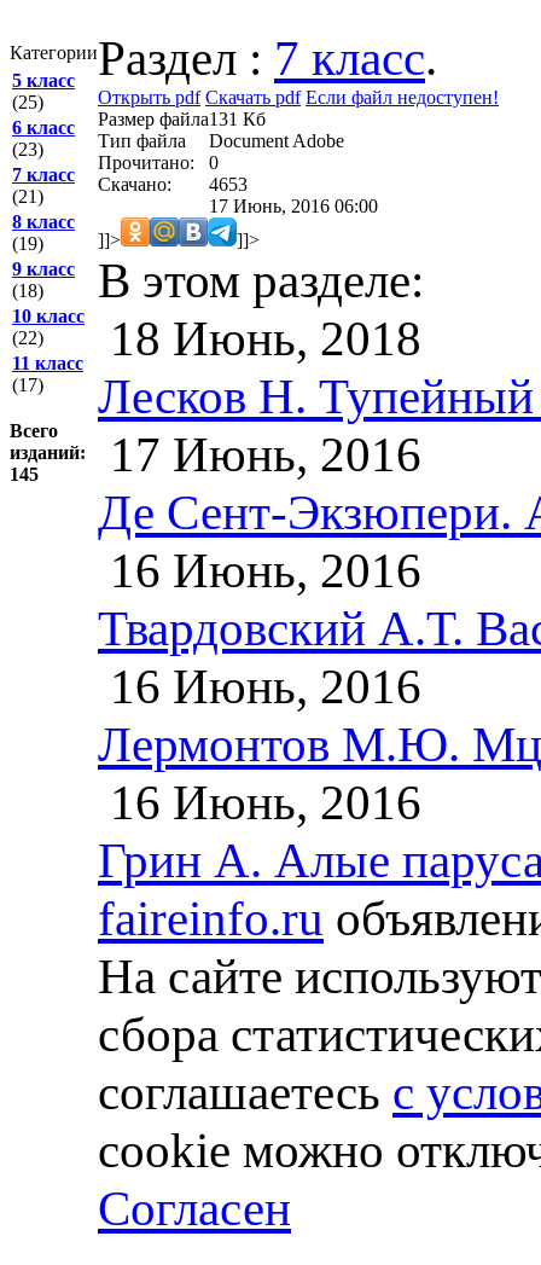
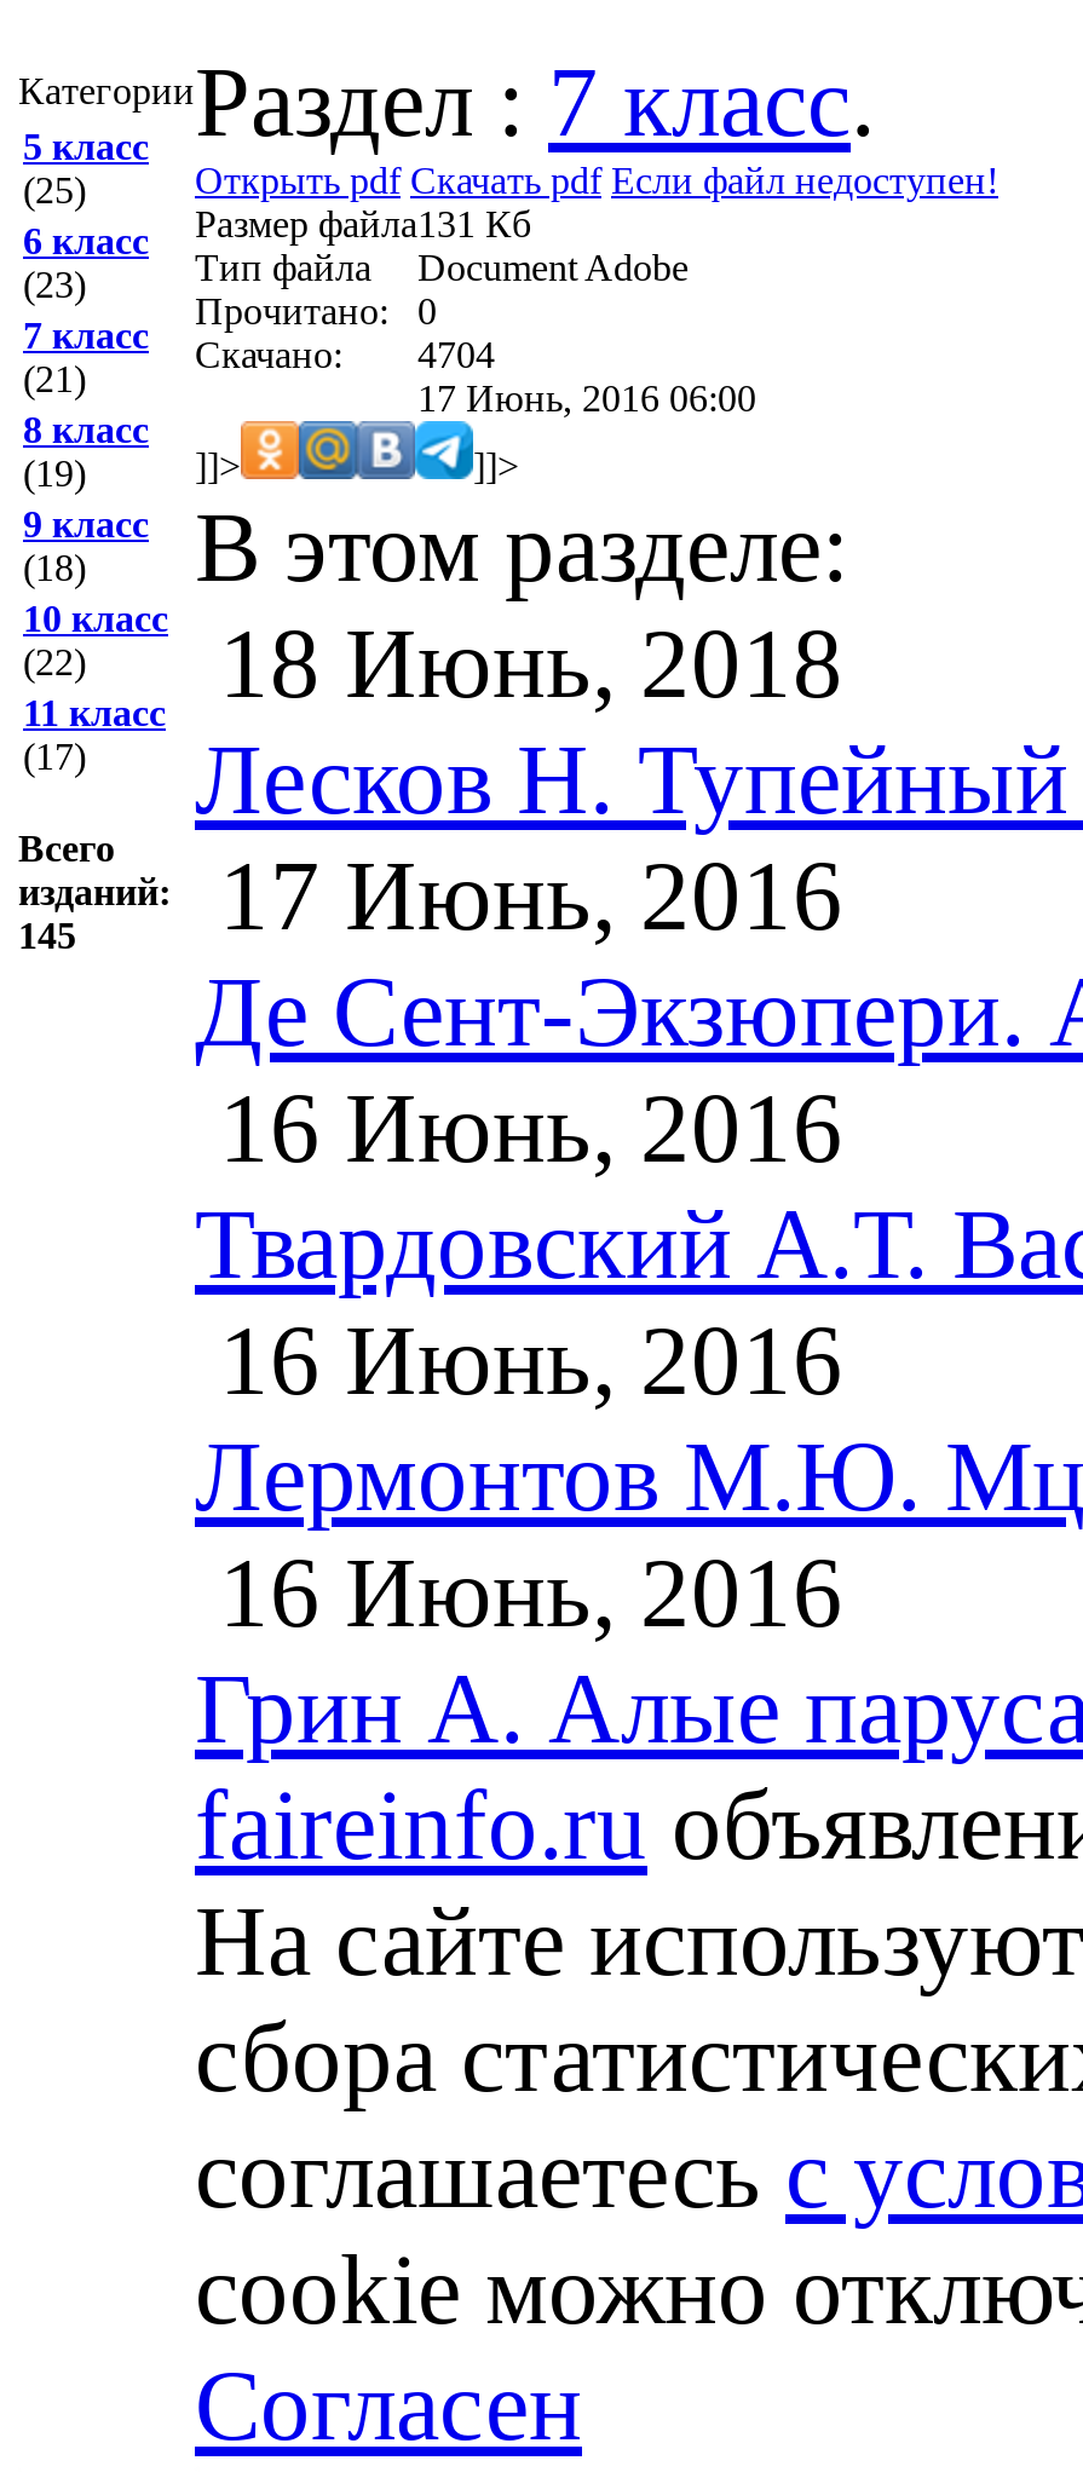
- 7 класс Скачано: 4653
+ 7 класс Скачано: 4704
